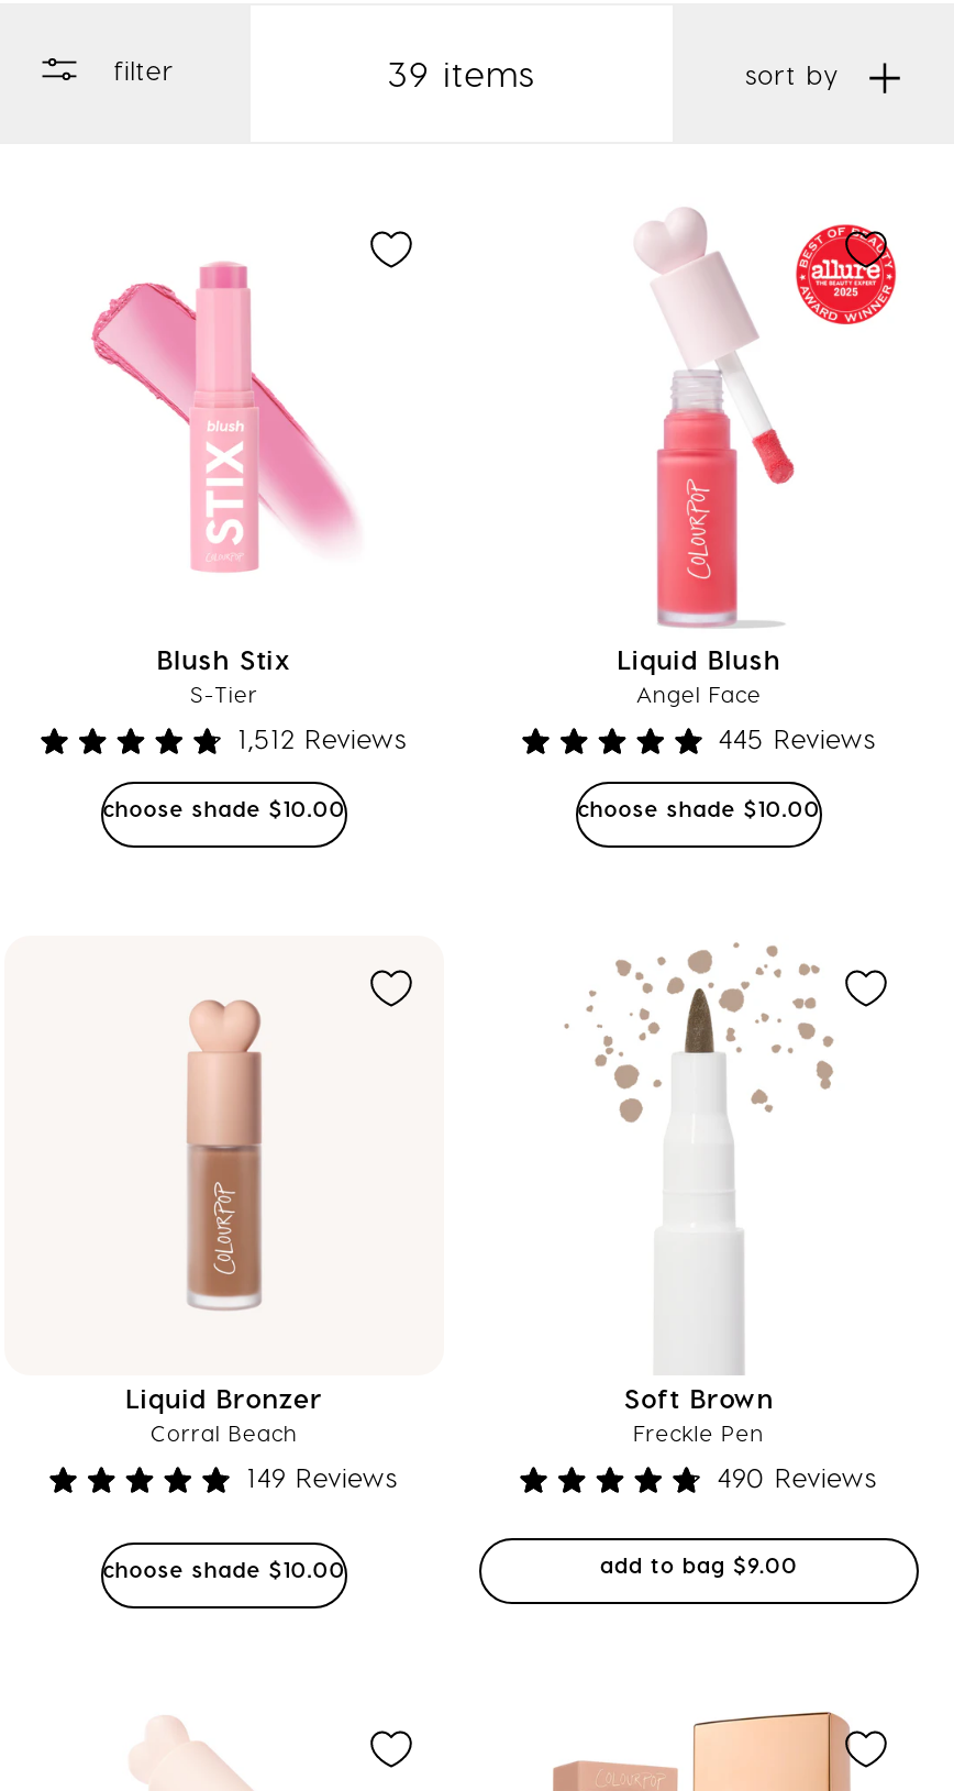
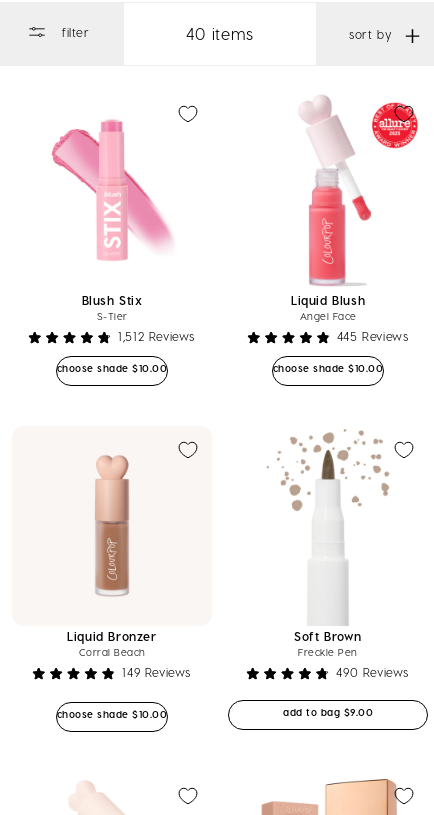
- 39 items
+ 40 items
